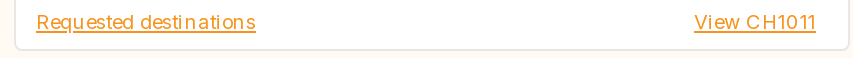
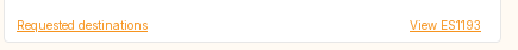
- View CH1011
+ View ES1193
